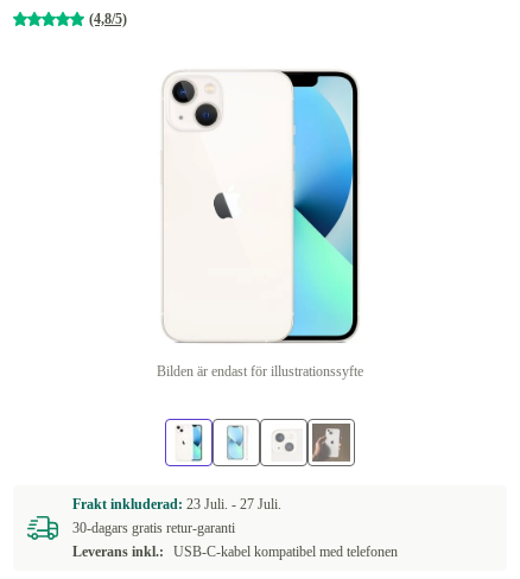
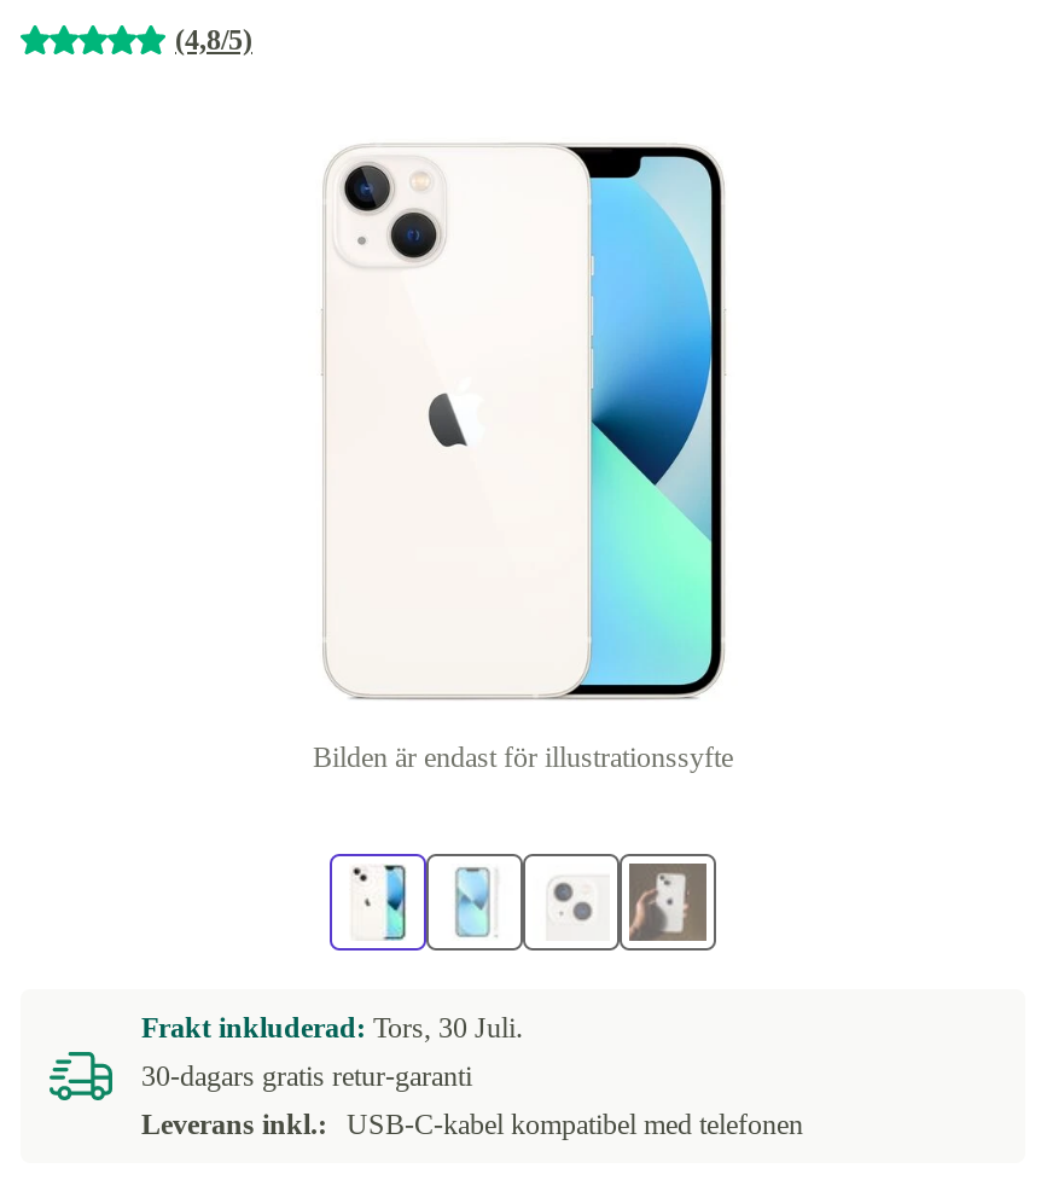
- Frakt inkluderad: 23 Juli. - 27 Juli.
+ Frakt inkluderad: Tors, 30 Juli.
